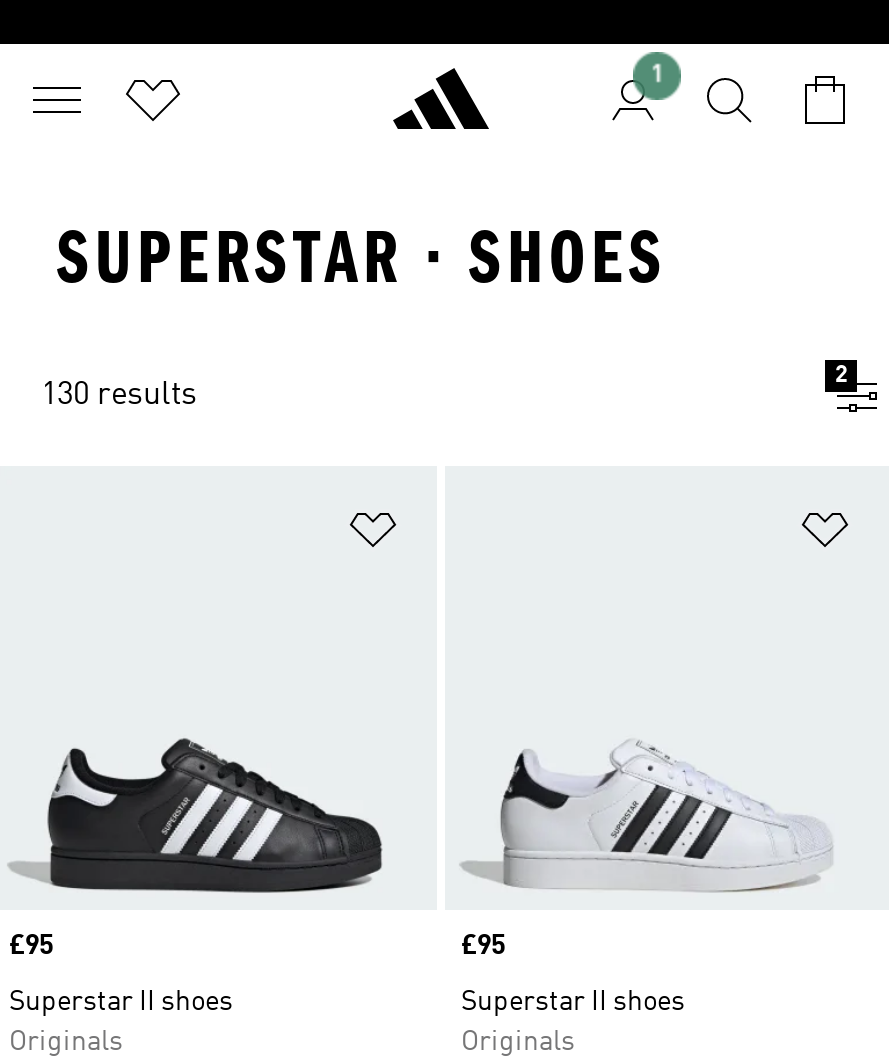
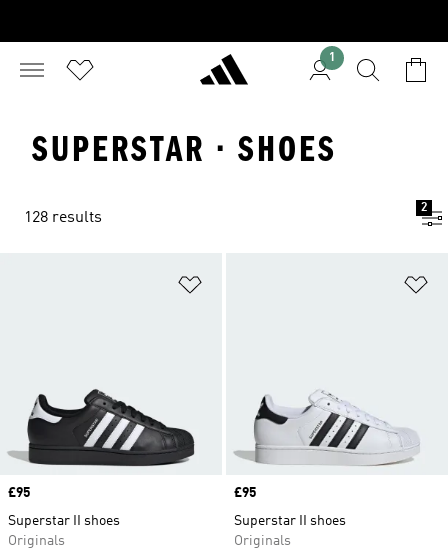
- 130 results
+ 128 results
